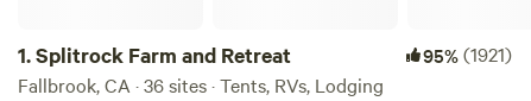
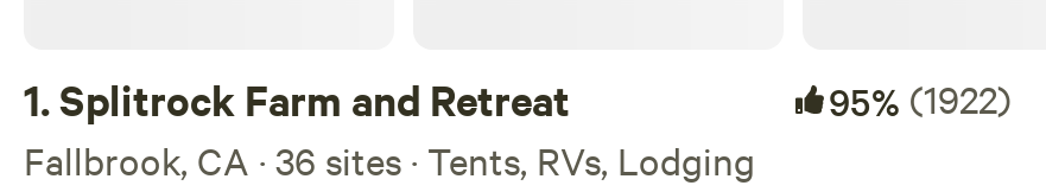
- 95% (1921)
+ 95% (1922)
